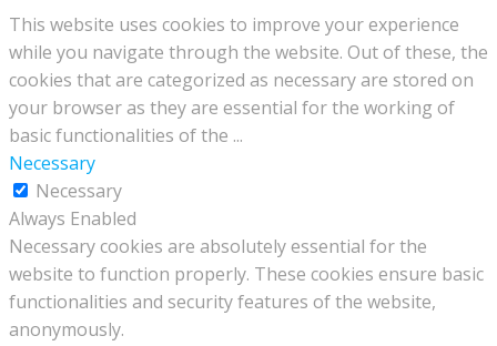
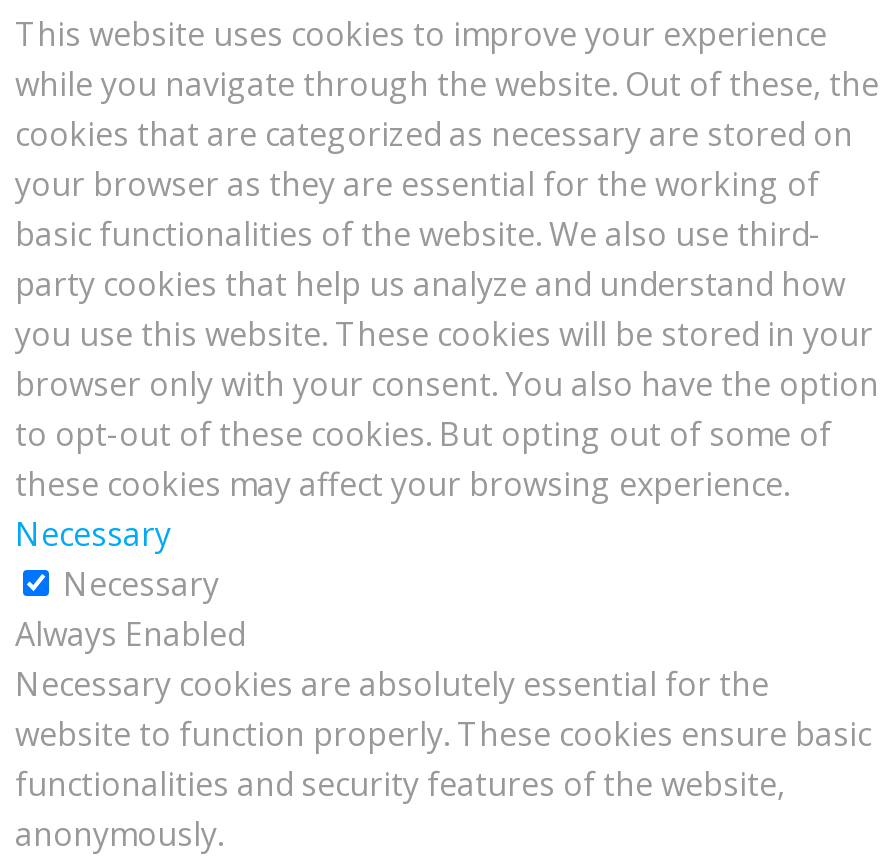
- basic functionalities of the...
+ basic functionalities of the website. We also use third-
+ party cookies that help us analyze and understand how
+ you use this website. These cookies will be stored in your
+ browser only with your consent. You also have the option
+ to opt-out of these cookies. But opting out of some of
+ these cookies may affect your browsing experience.
